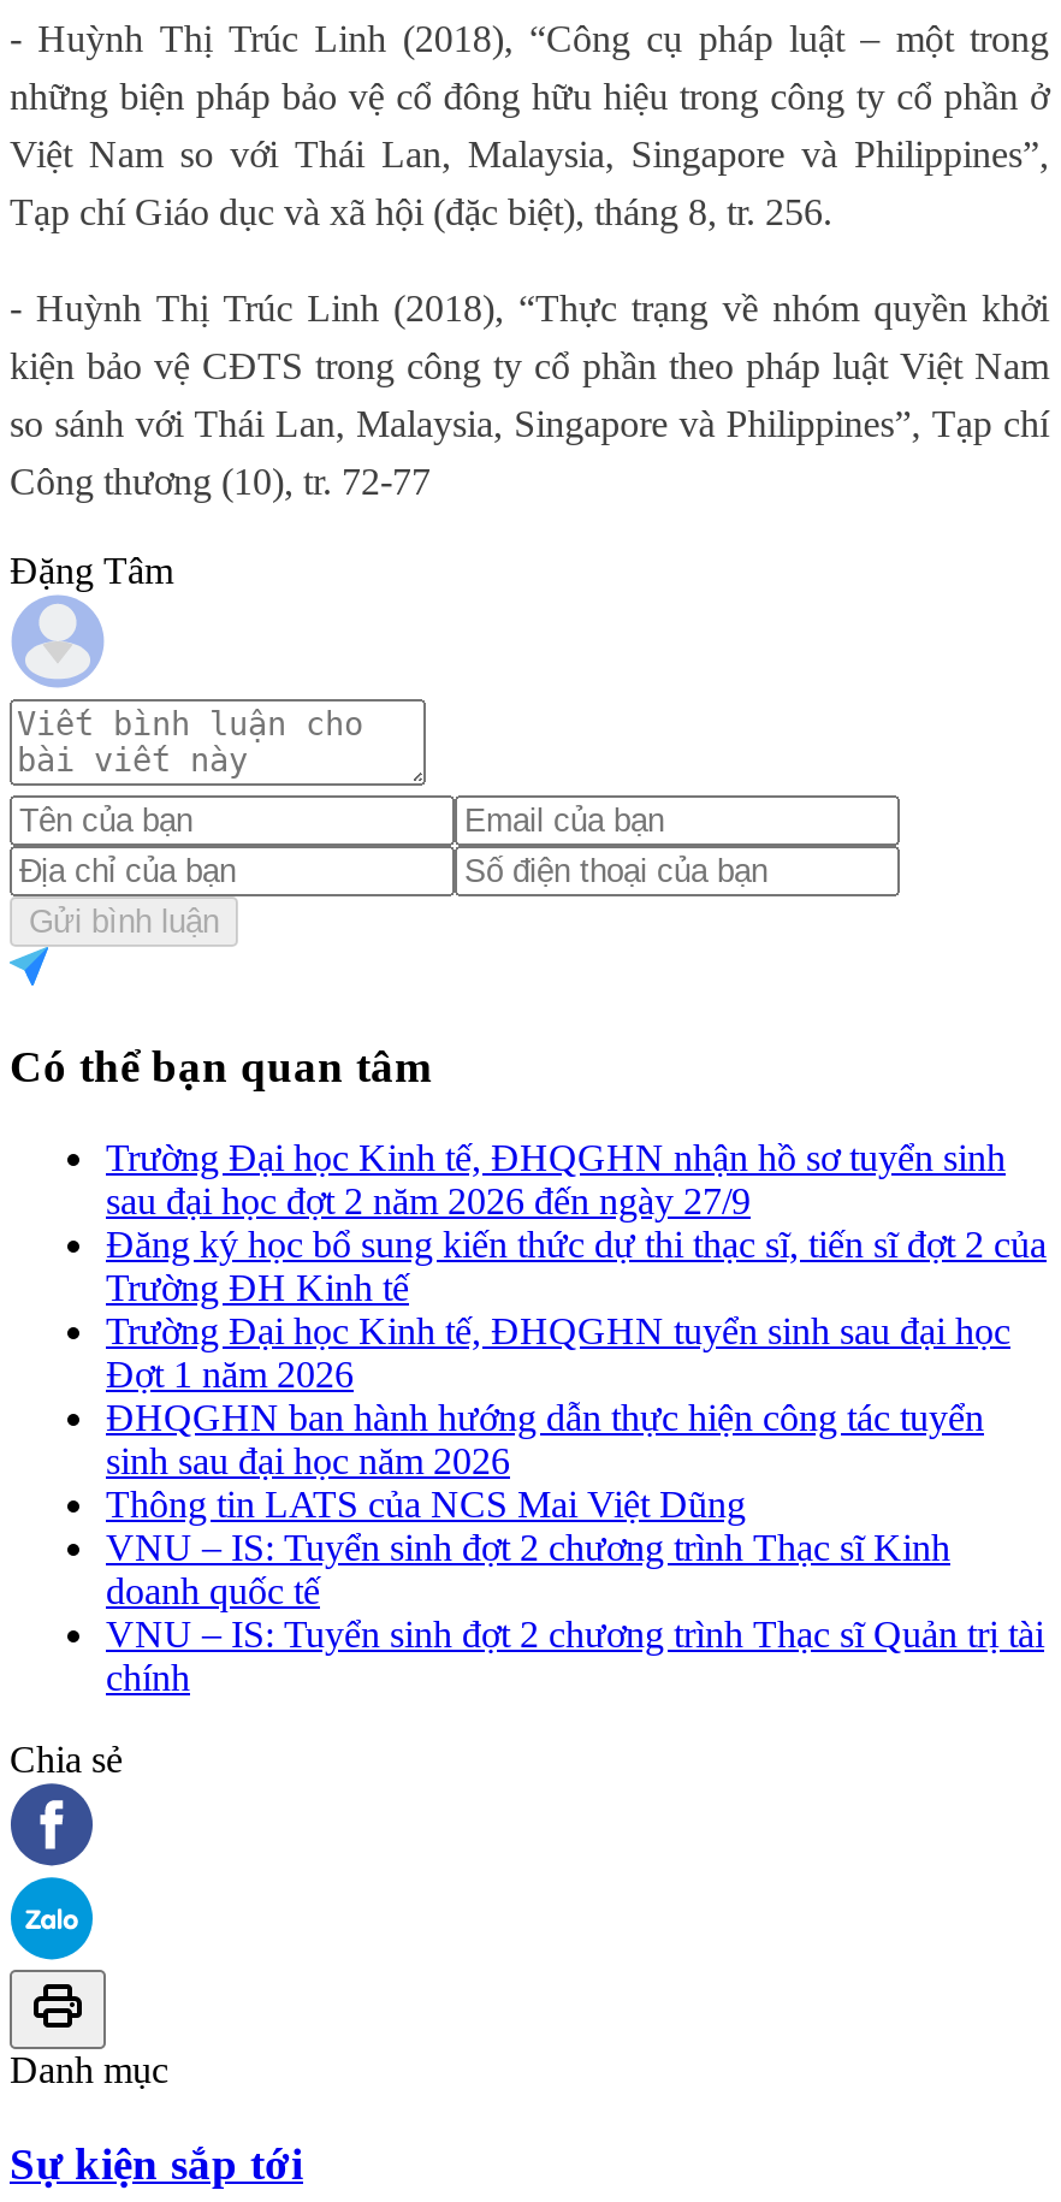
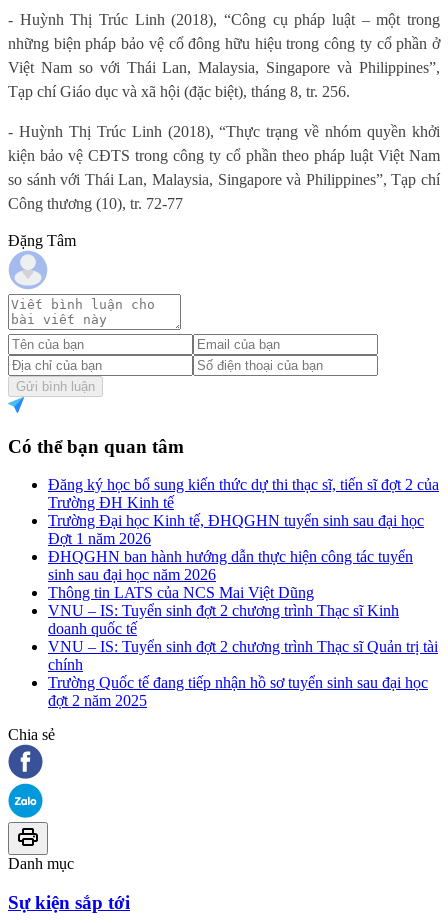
- Trường Đại học Kinh tế, ĐHQGHN nhận hồ sơ tuyển sinh
- sau đại học đợt 2 năm 2026 đến ngày 27/9

moved up: Đăng ký học bổ sung kiến thức dự thi thạc sĩ, tiến sĩ đợt 2 của | Trường ĐH Kinh tế | Trường Đại học Kinh tế, ĐHQGHN tuyển sinh sau đại học | ... | VNU – IS: Tuyển sinh đợt 2 chương trình Thạc sĩ Quản trị tài | chính

+ Trường Quốc tế đang tiếp nhận hồ sơ tuyển sinh sau đại học
+ đợt 2 năm 2025
